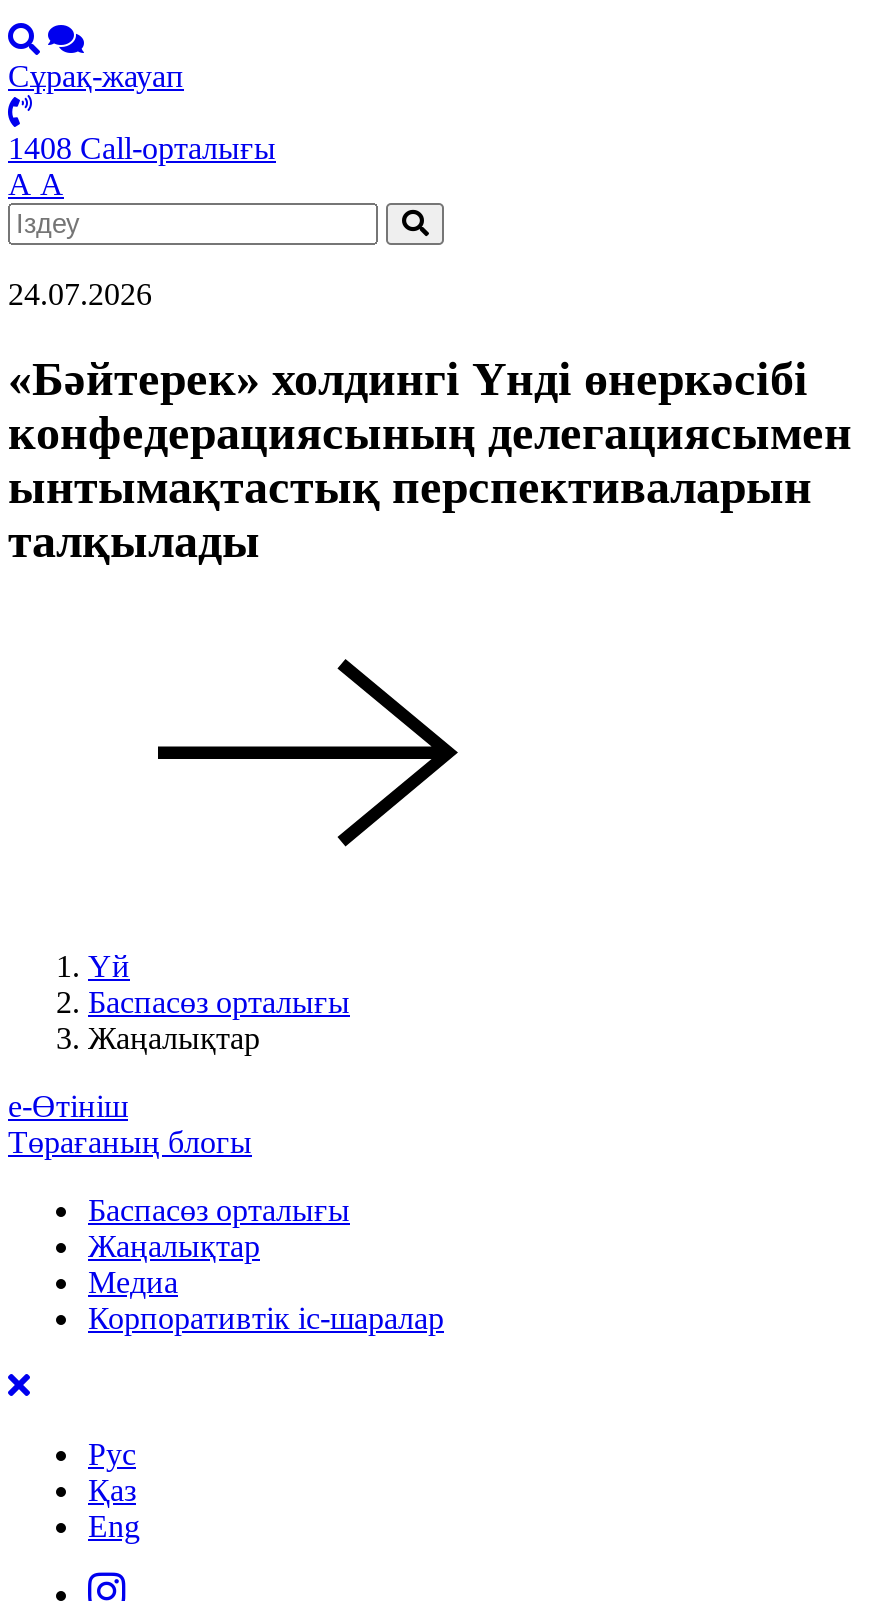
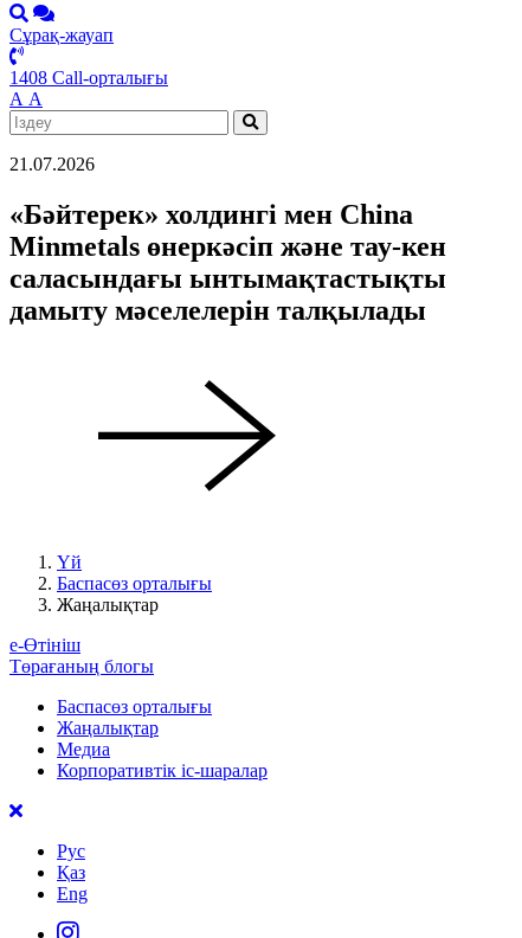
- 24.07.2026
+ 21.07.2026

- «Бәйтерек» холдингі Үнді өнеркәсібі
- конфедерациясының делегациясымен
- ынтымақтастық перспективаларын
- талқылады
+ «Бәйтерек» холдингі мен China
+ Minmetals өнеркәсіп және тау-кен
+ саласындағы ынтымақтастықты
+ дамыту мәселелерін талқылады
